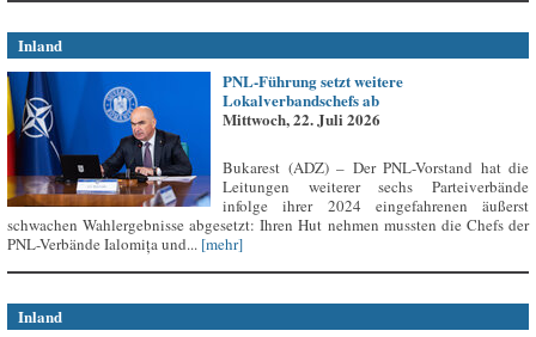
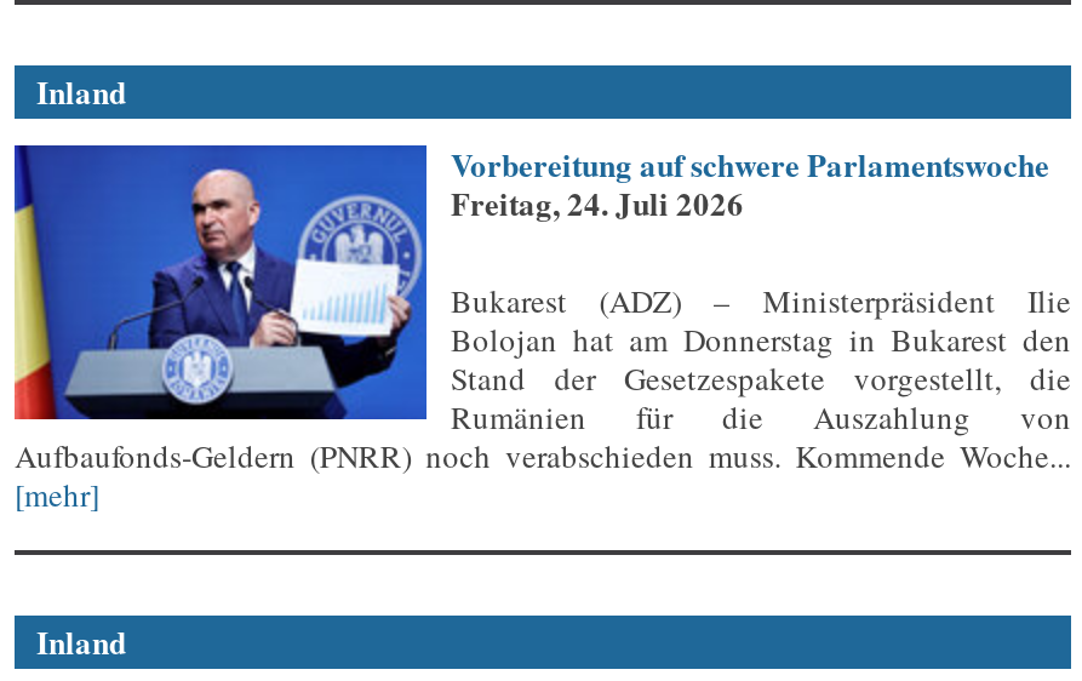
- [image]
- Bukarest (ADZ) – Der PNL-Vorstand hat die
- Leitungen weiterer sechs Parteiverbände
- infolge ihrer 2024 eingefahrenen äußerst
- schwachen Wahlergebnisse abgesetzt: Ihren Hut nehmen mussten die Chefs der
- PNL-Verbände Ialomița und... [mehr]
+ [image]
+ Bukarest (ADZ) – Ministerpräsident Ilie
+ Bolojan hat am Donnerstag in Bukarest den
+ Stand der Gesetzespakete vorgestellt, die
+ Rumänien für die Auszahlung von
+ Aufbaufonds-Geldern (PNRR) noch verabschieden muss. Kommende Woche...
+ [mehr]

- PNL-Führung setzt weitere
- Lokalverbandschefs ab
- Mittwoch, 22. Juli 2026
+ Vorbereitung auf schwere Parlamentswoche
+ Freitag, 24. Juli 2026
